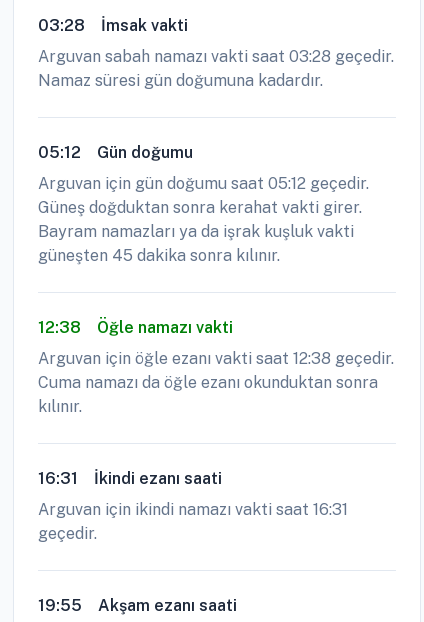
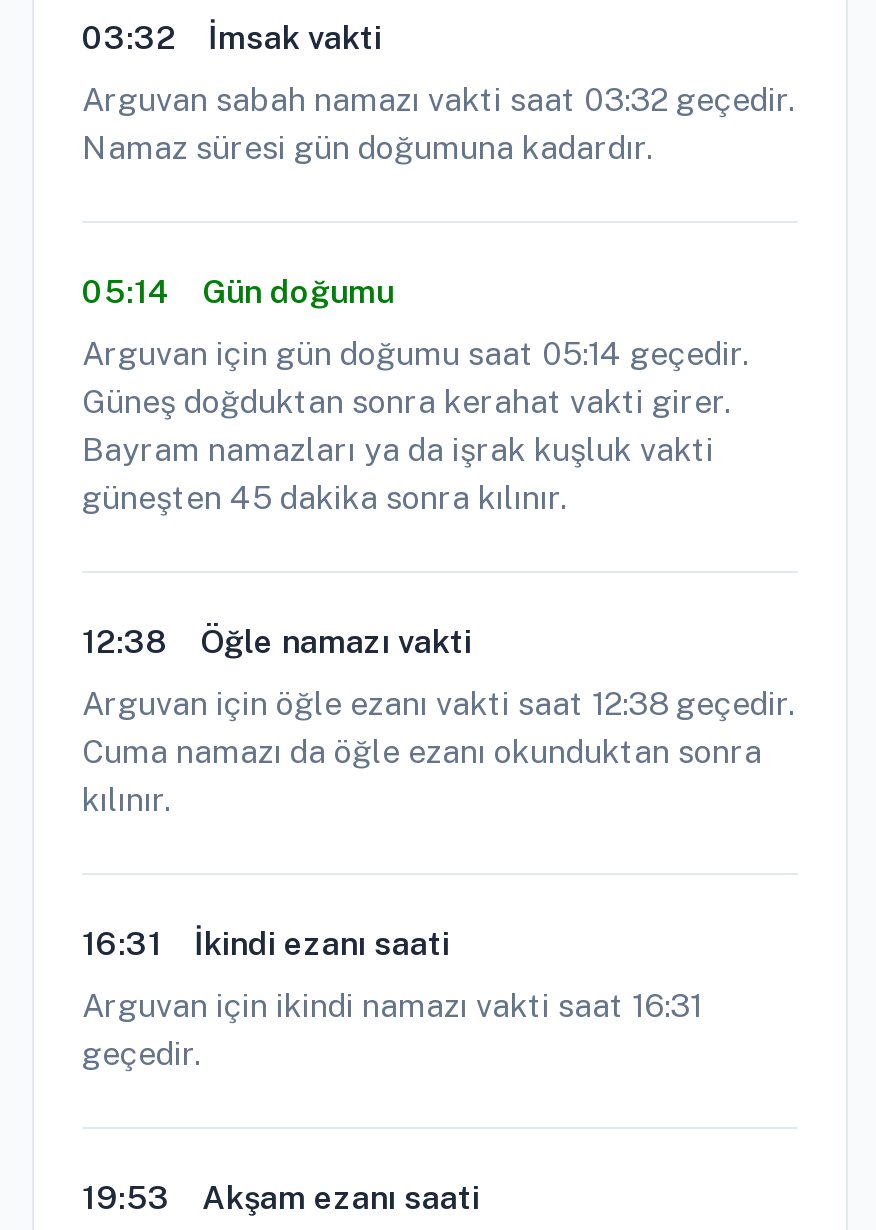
- 03:28 İmsak vakti
+ 03:32 İmsak vakti

- Arguvan sabah namazı vakti saat 03:28 geçedir.
+ Arguvan sabah namazı vakti saat 03:32 geçedir.

- 05:12 Gün doğumu
+ 05:14 Gün doğumu

- Arguvan için gün doğumu saat 05:12 geçedir.
+ Arguvan için gün doğumu saat 05:14 geçedir.

- 19:55 Akşam ezanı saati
+ 19:53 Akşam ezanı saati
